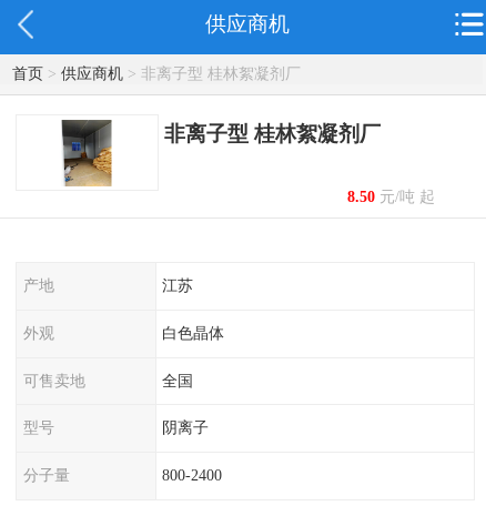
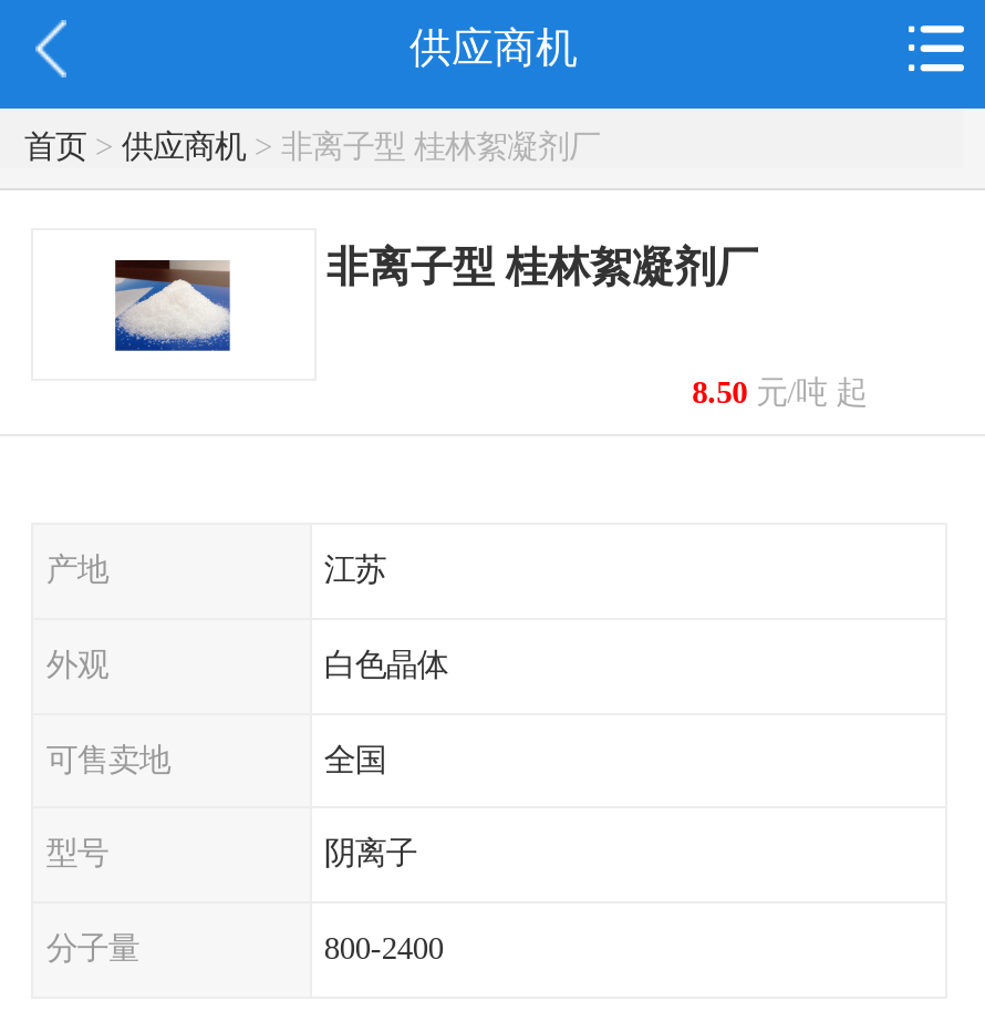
- [image]
+ [image]
